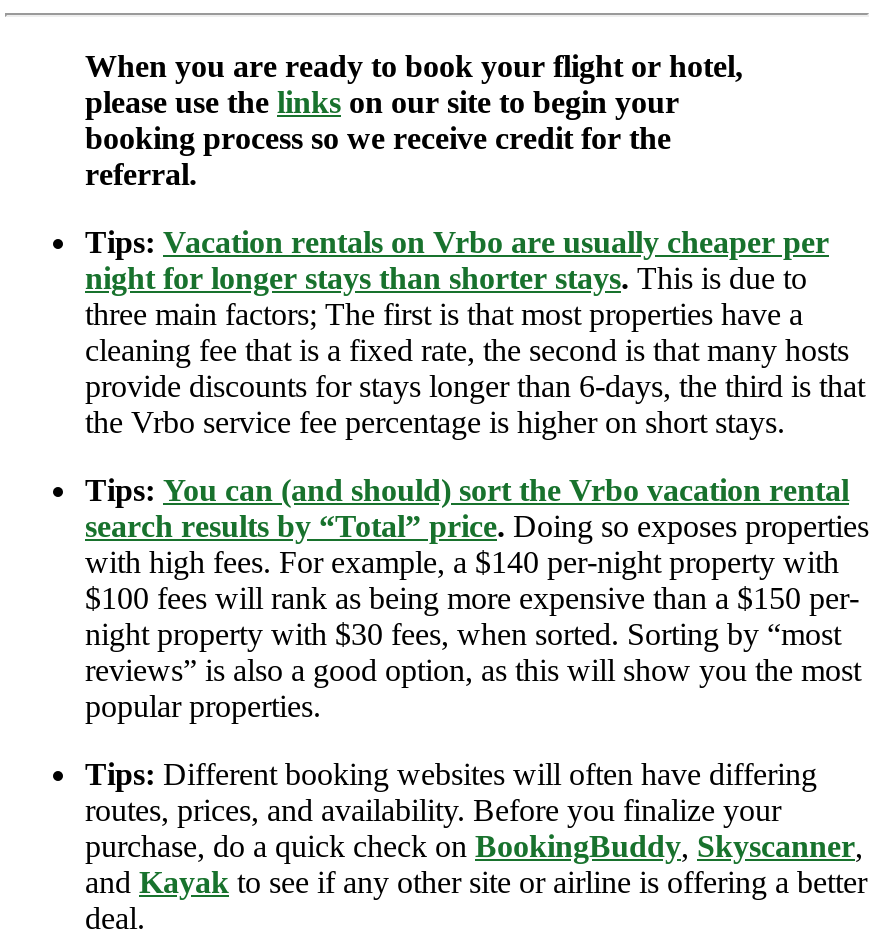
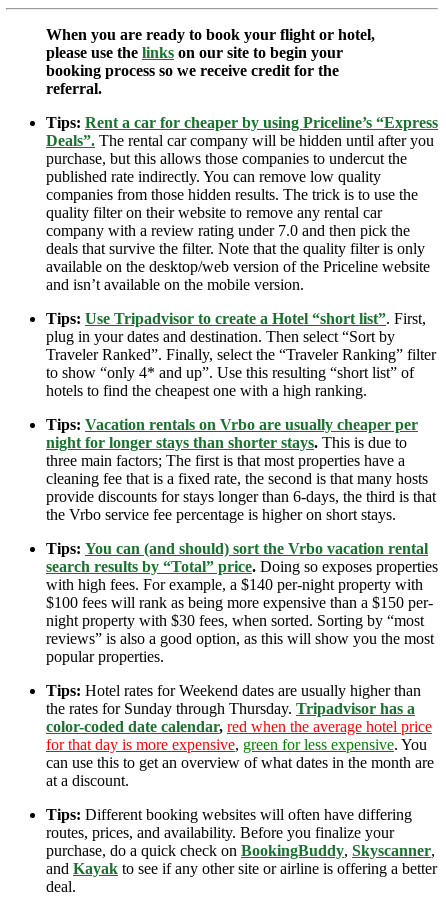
+ Tips: Rent a car for cheaper by using Priceline’s “Express
+ Deals”. The rental car company will be hidden until after you
+ purchase, but this allows those companies to undercut the
+ published rate indirectly. You can remove low quality
+ companies from those hidden results. The trick is to use the
+ quality filter on their website to remove any rental car
+ company with a review rating under 7.0 and then pick the
+ deals that survive the filter. Note that the quality filter is only
+ available on the desktop/web version of the Priceline website
+ and isn’t available on the mobile version.
+ Tips: Use Tripadvisor to create a Hotel “short list”. First,
+ plug in your dates and destination. Then select “Sort by
+ Traveler Ranked”. Finally, select the “Traveler Ranking” filter
+ to show “only 4* and up”. Use this resulting “short list” of
+ hotels to find the cheapest one with a high ranking.

+ Tips: Hotel rates for Weekend dates are usually higher than
+ the rates for Sunday through Thursday. Tripadvisor has a
+ color-coded date calendar, red when the average hotel price
+ for that day is more expensive, green for less expensive. You
+ can use this to get an overview of what dates in the month are
+ at a discount.
